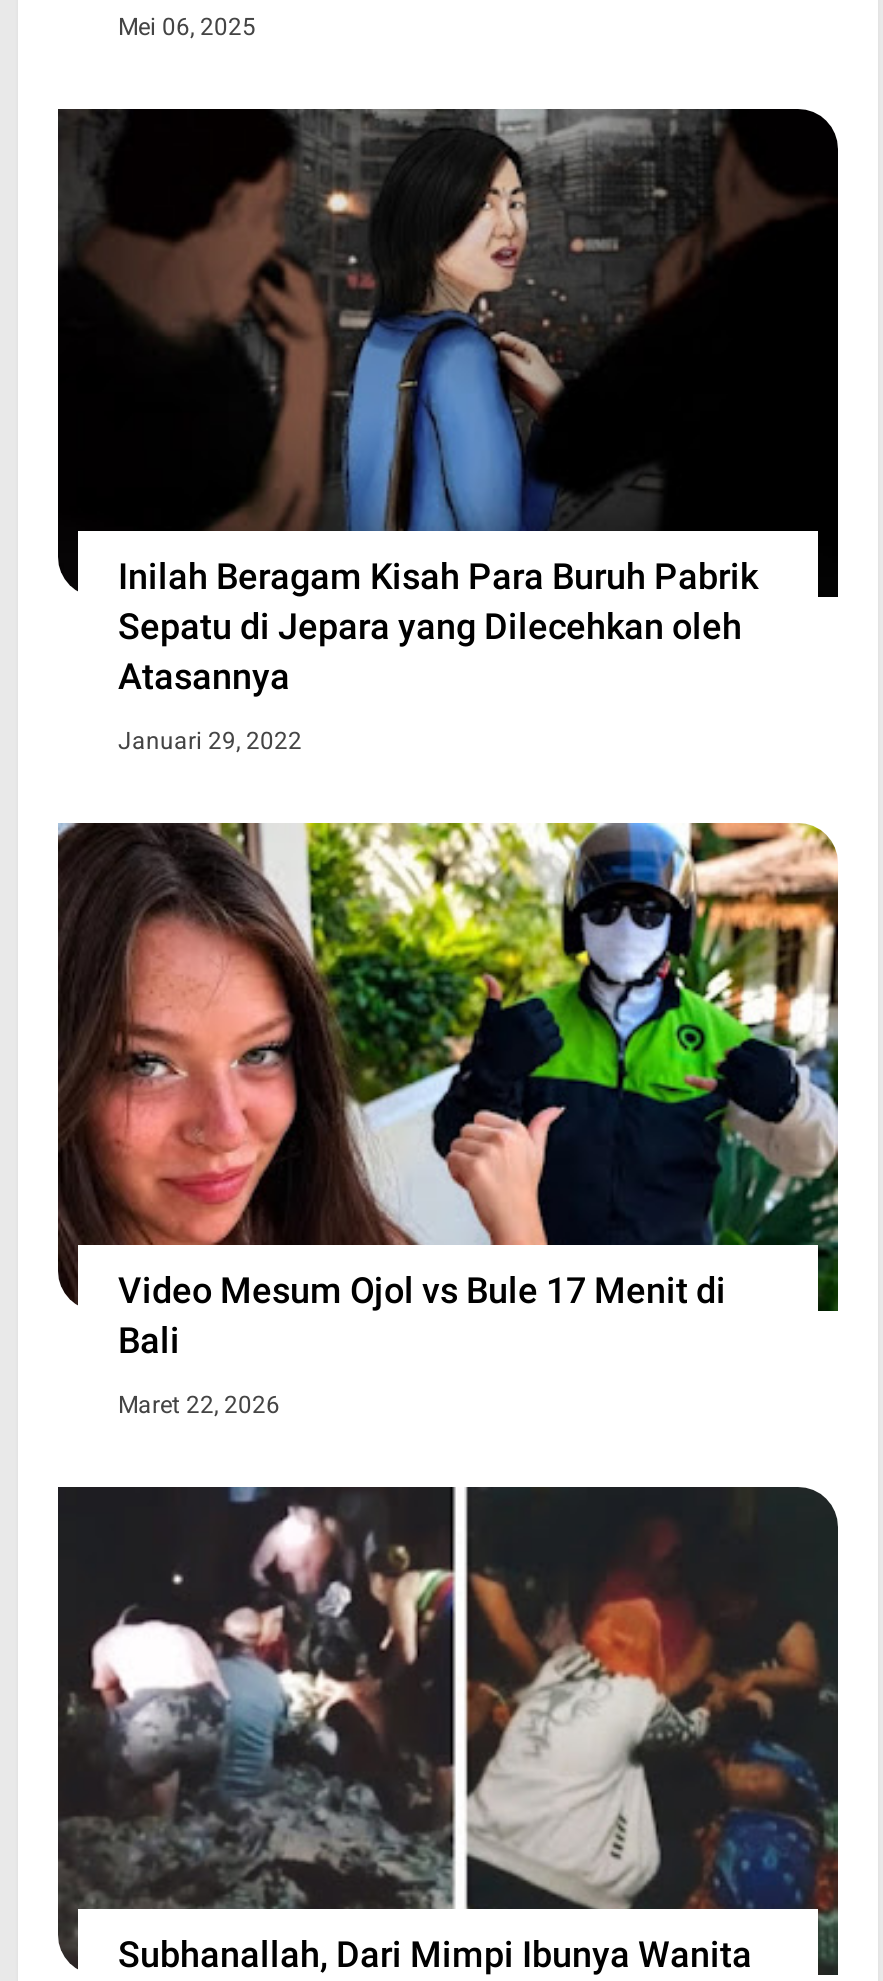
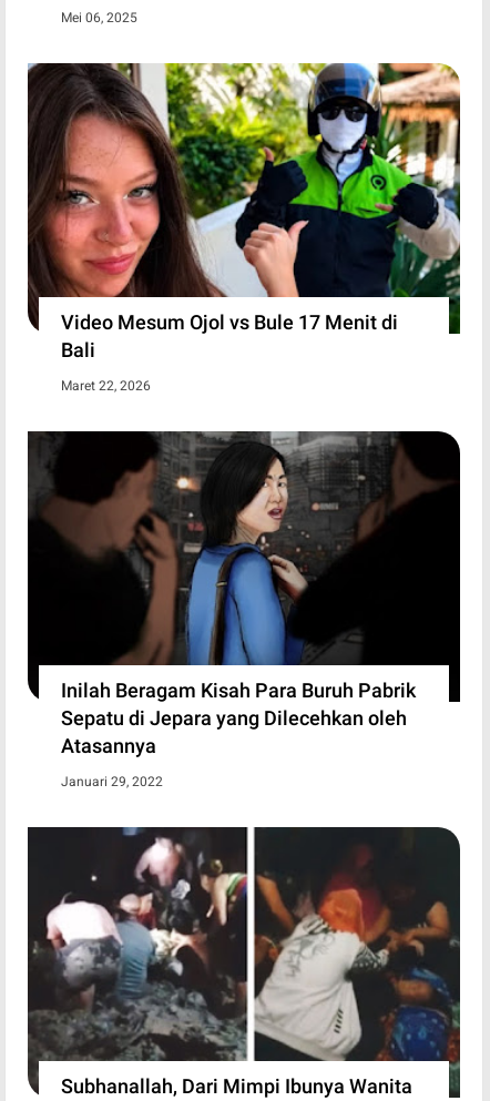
moved down: [image] | Inilah Beragam Kisah Para Buruh Pabrik | Sepatu di Jepara yang Dilecehkan oleh | Atasannya | Januari 29, 2022

moved up: [image] | Video Mesum Ojol vs Bule 17 Menit di | Bali | Maret 22, 2026
